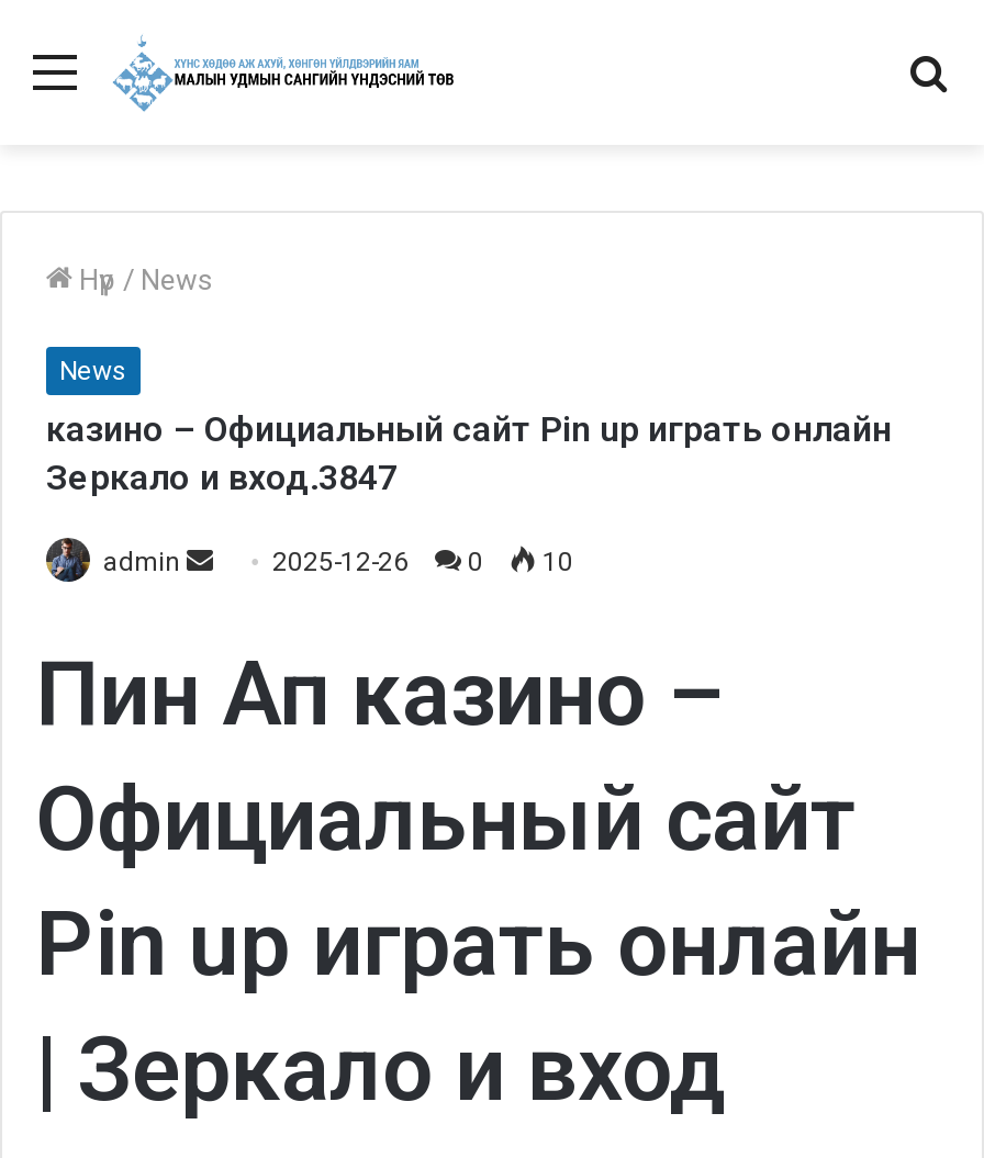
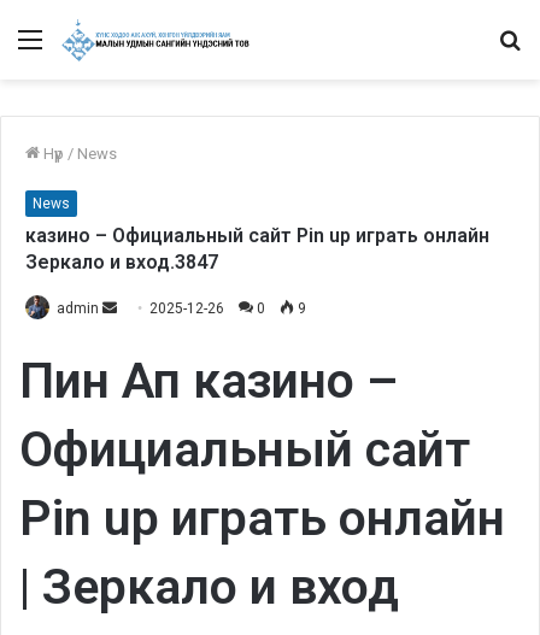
- 10
+ 9
